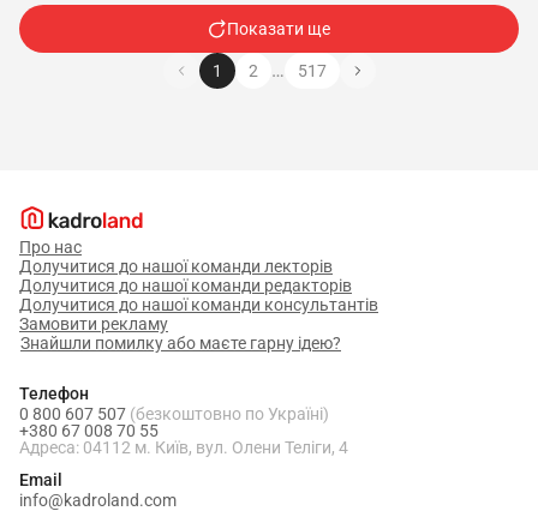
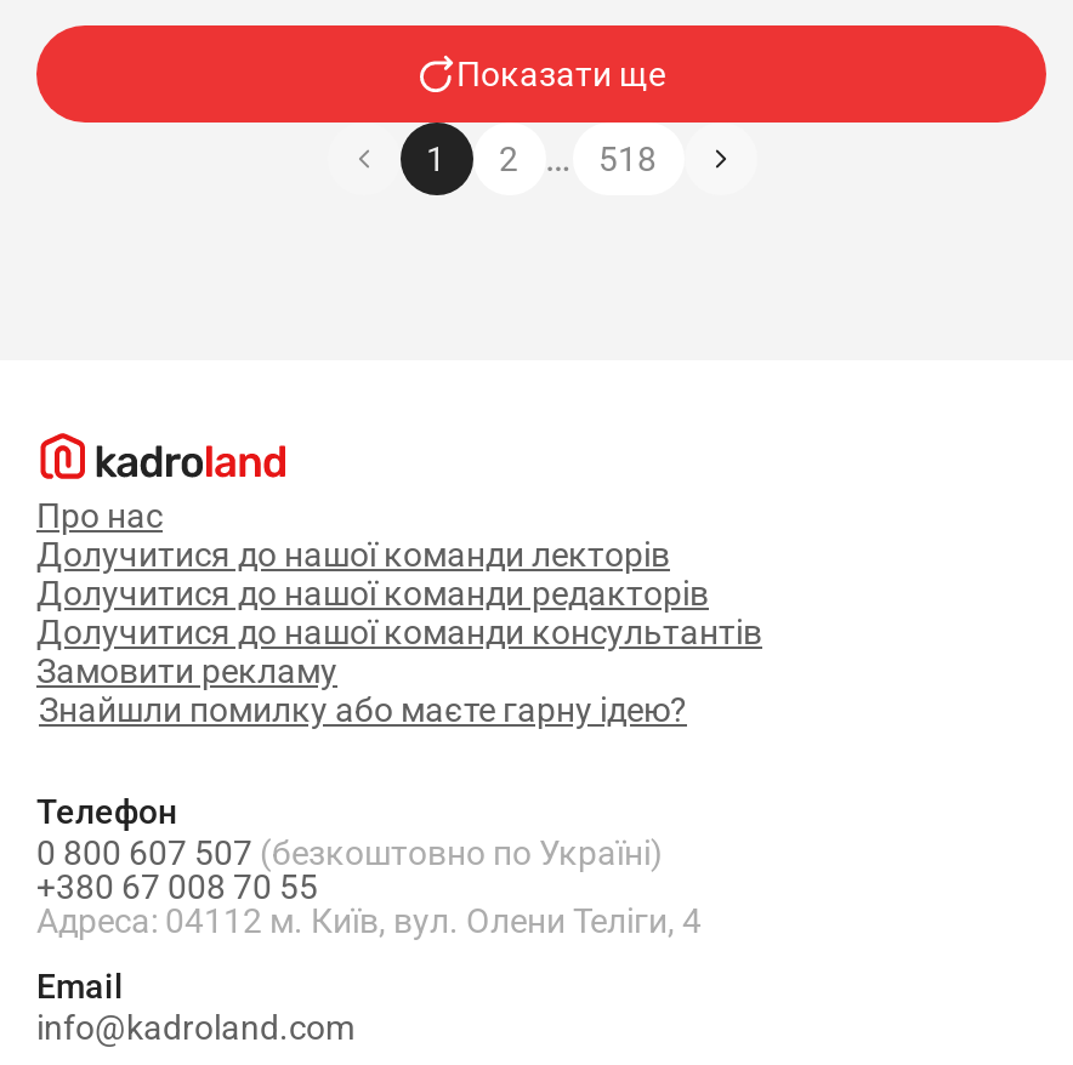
- 517
+ 518
